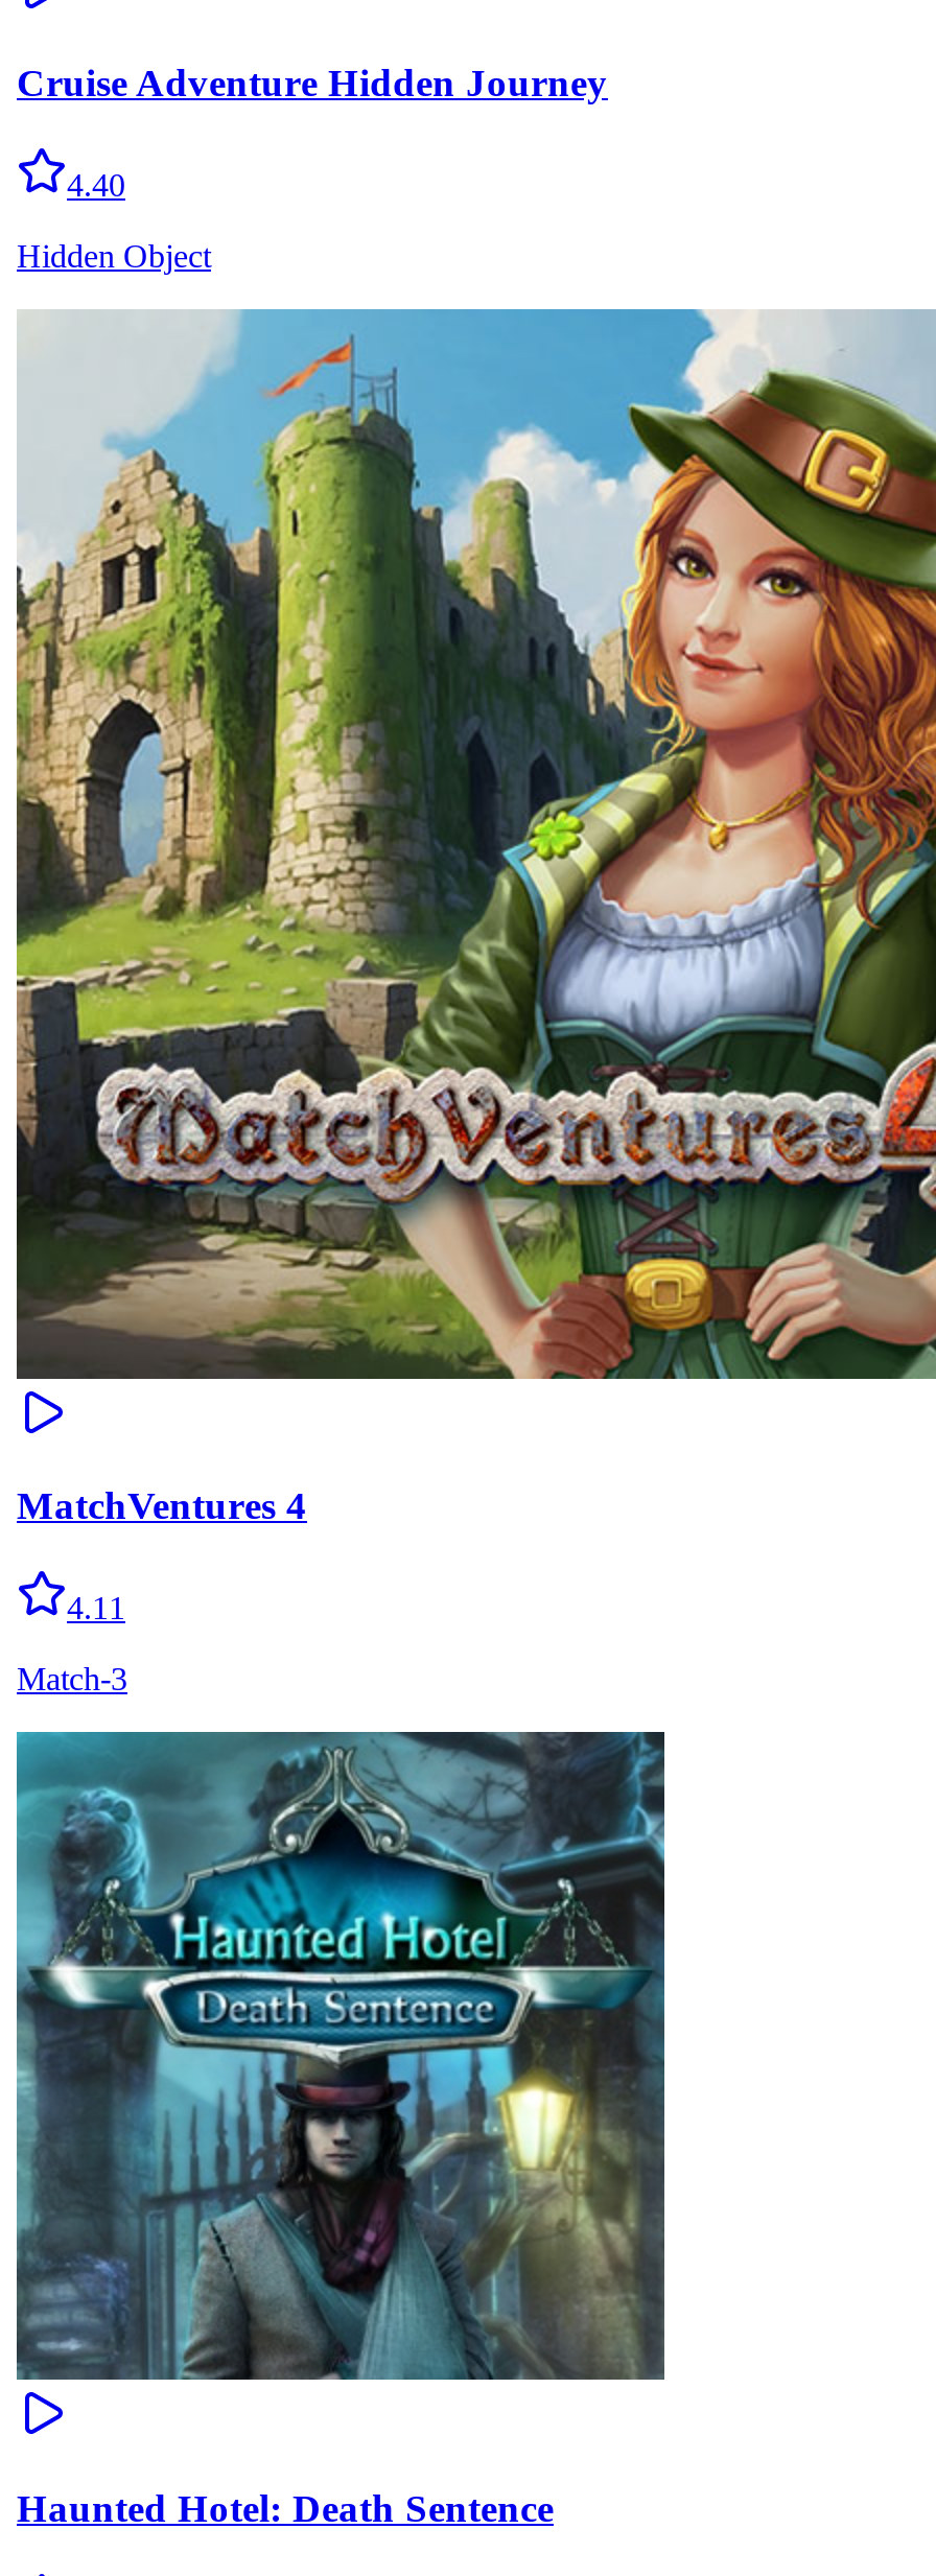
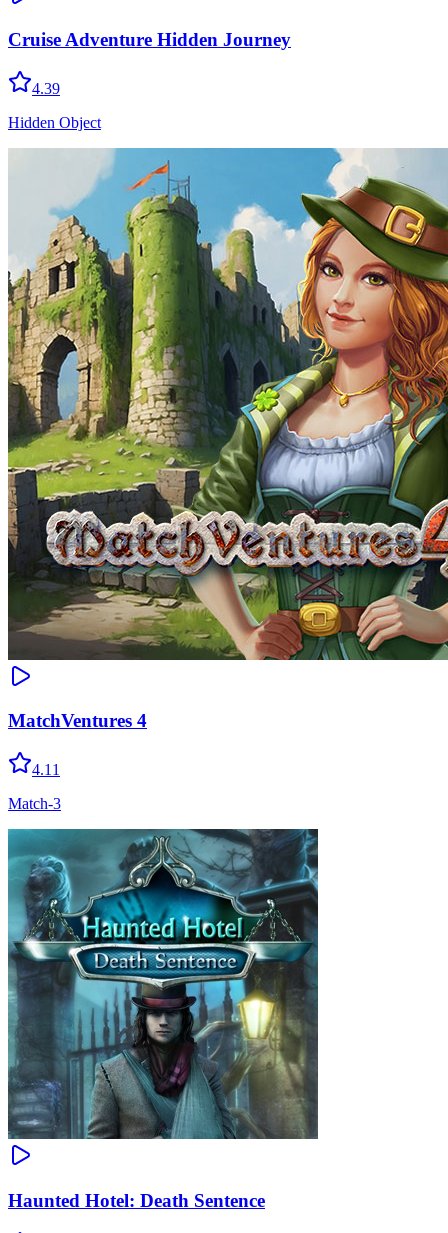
- 4.40
+ 4.39
